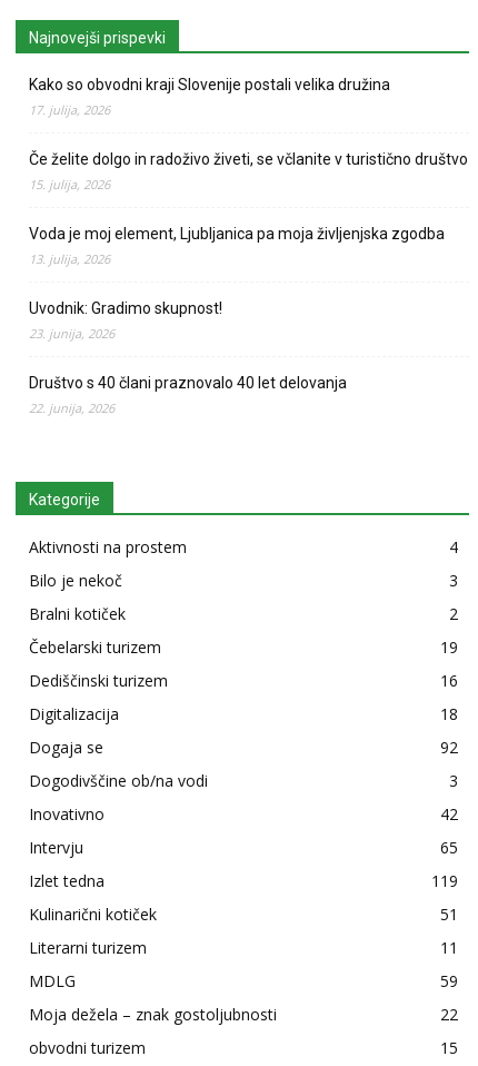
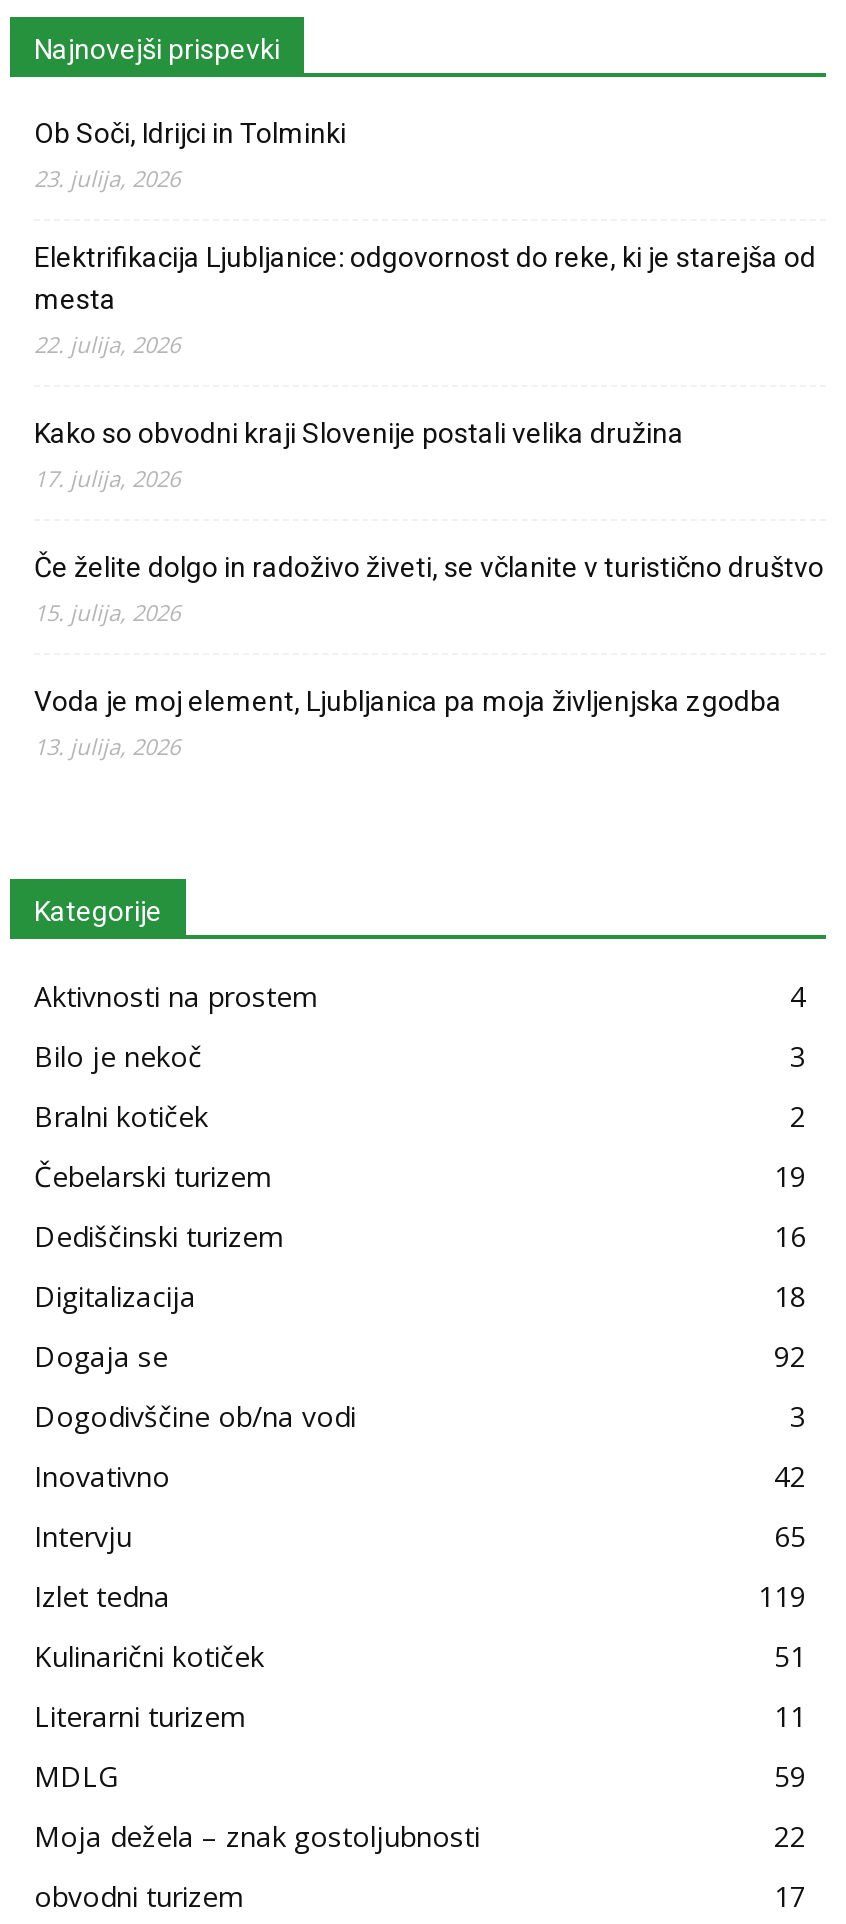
+ Ob Soči, Idrijci in Tolminki
+ 23. julija, 2026
+ Elektrifikacija Ljubljanice: odgovornost do reke, ki je starejša od
+ mesta
+ 22. julija, 2026

moved down: Kako so obvodni kraji Slovenije postali velika družina | 17. julija, 2026 | Če želite dolgo in radoživo živeti, se včlanite v turistično društvo | 15. julija, 2026 | Voda je moj element, Ljubljanica pa moja življenjska zgodba | 13. julija, 2026

- Uvodnik: Gradimo skupnost!
- 23. junija, 2026
- Društvo s 40 člani praznovalo 40 let delovanja
- 22. junija, 2026

- 15
+ 17
